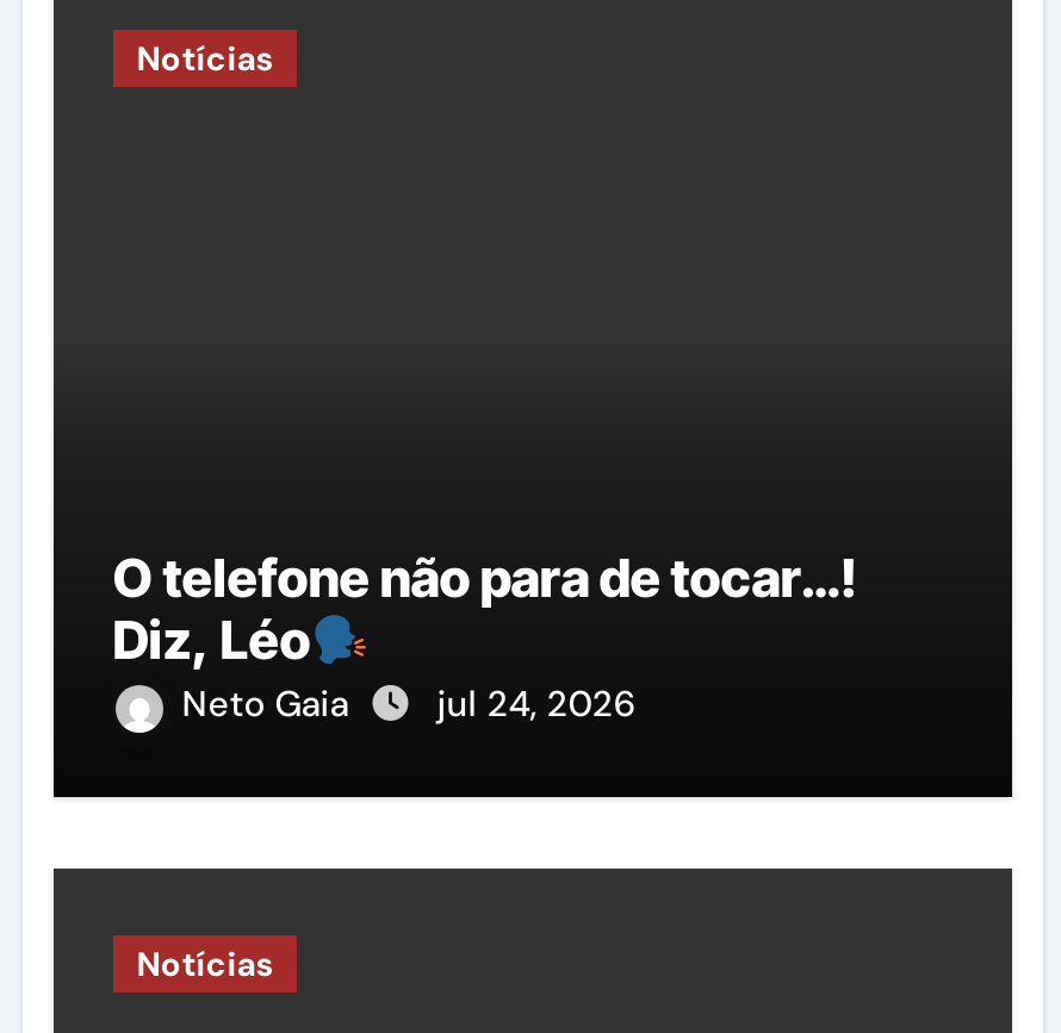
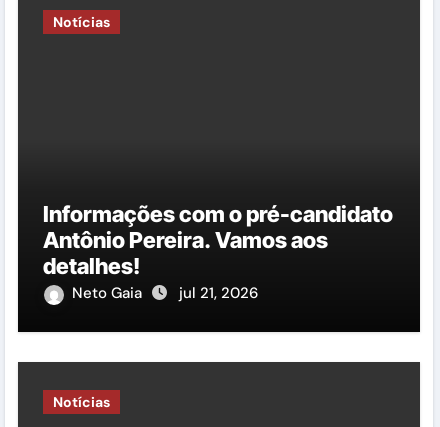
- O telefone não para de tocar…!
- Diz, Léo
+ Informações com o pré-candidato
+ Antônio Pereira. Vamos aos
+ detalhes!

- Neto Gaia jul 24, 2026
+ Neto Gaia jul 21, 2026
